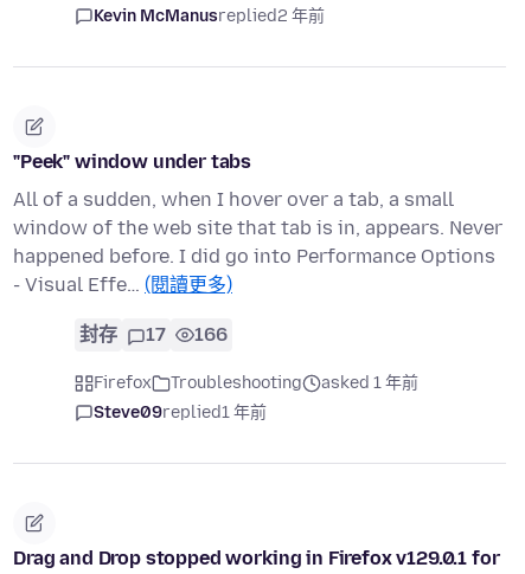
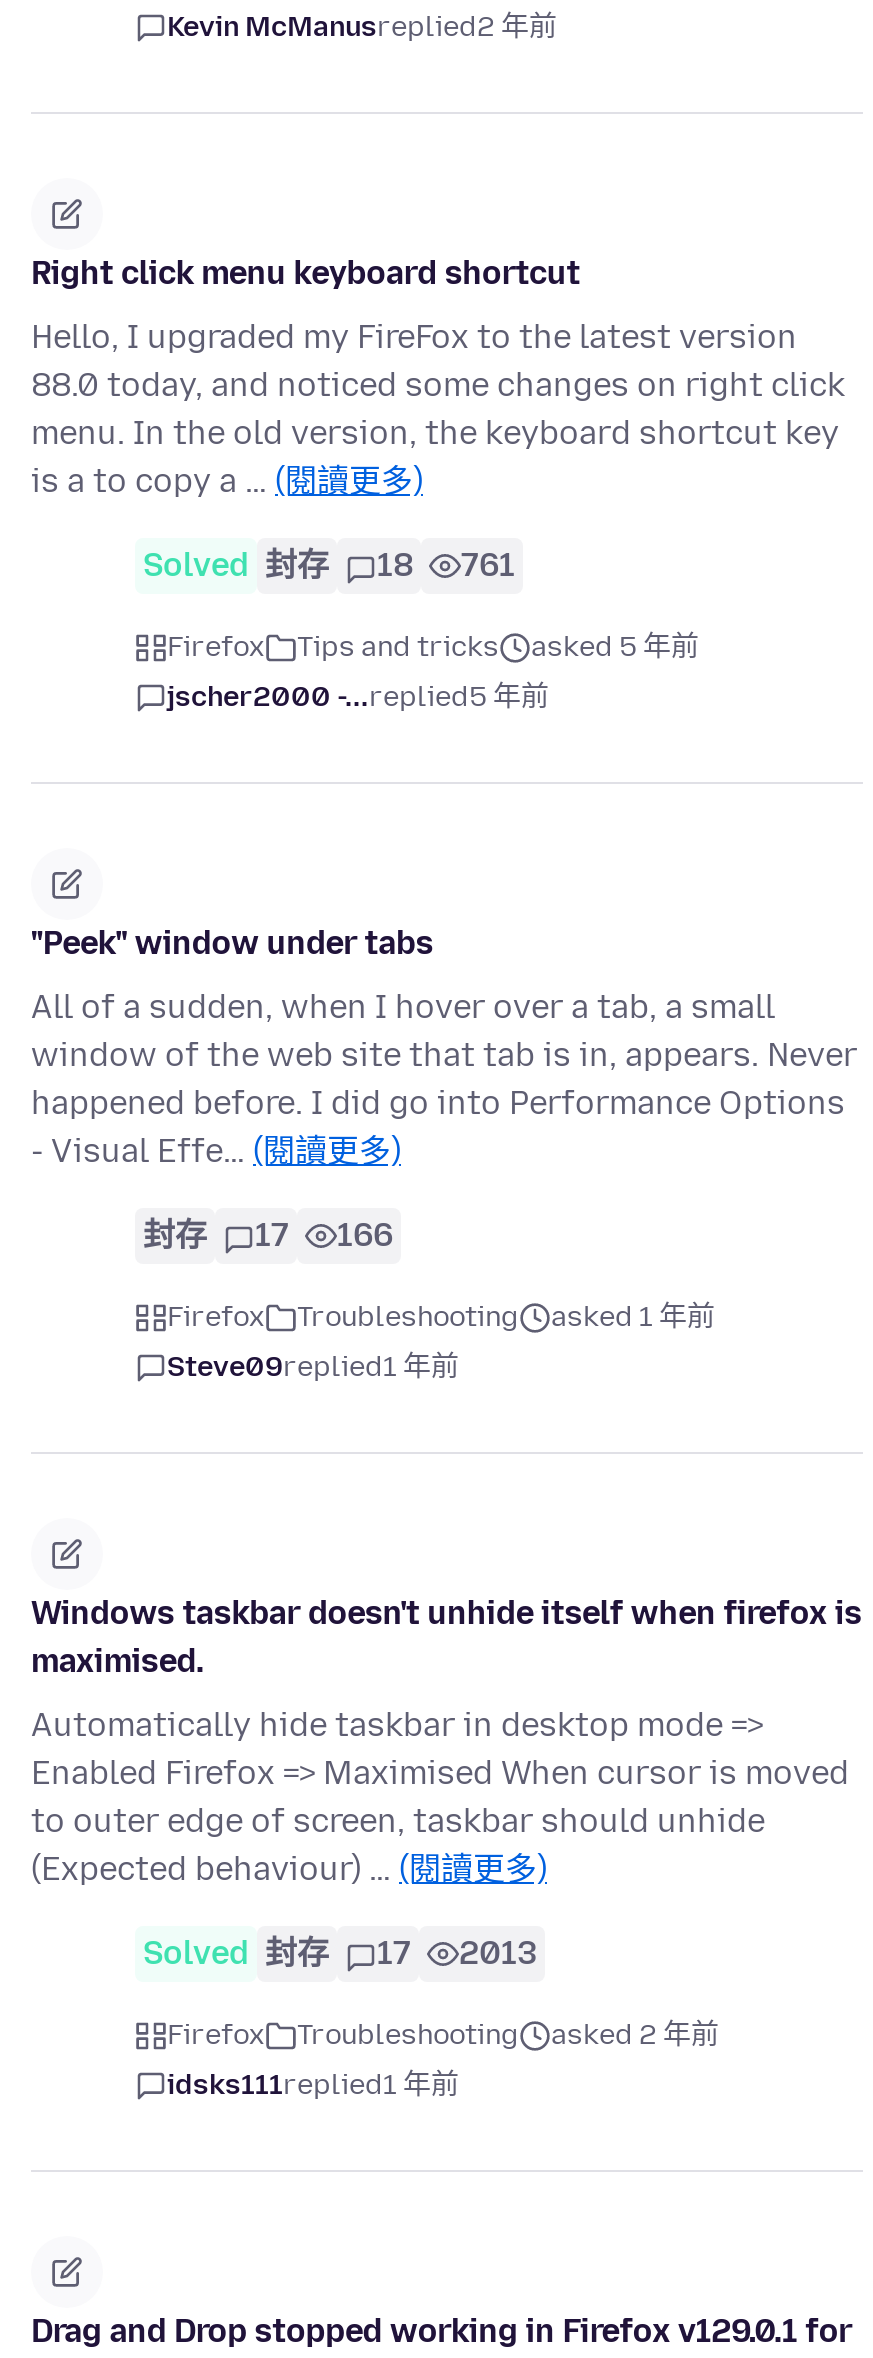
+ Right click menu keyboard shortcut
+ Hello, I upgraded my FireFox to the latest version
+ 88.0 today, and noticed some changes on right click
+ menu. In the old version, the keyboard shortcut key
+ is a to copy a … (閱讀更多)
+ Solved 封存
+ 18
+ 761
+ Firefox
+ Tips and tricks
+ asked 5 年前
+ jscher2000 -...replied5 年前

+ Windows taskbar doesn't unhide itself when firefox is
+ maximised.
+ Automatically hide taskbar in desktop mode =>
+ Enabled Firefox => Maximised When cursor is moved
+ to outer edge of screen, taskbar should unhide
+ (Expected behaviour) … (閱讀更多)
+ Solved 封存
+ 17
+ 2013
+ Firefox
+ Troubleshooting
+ asked 2 年前
+ idsks111replied1 年前
